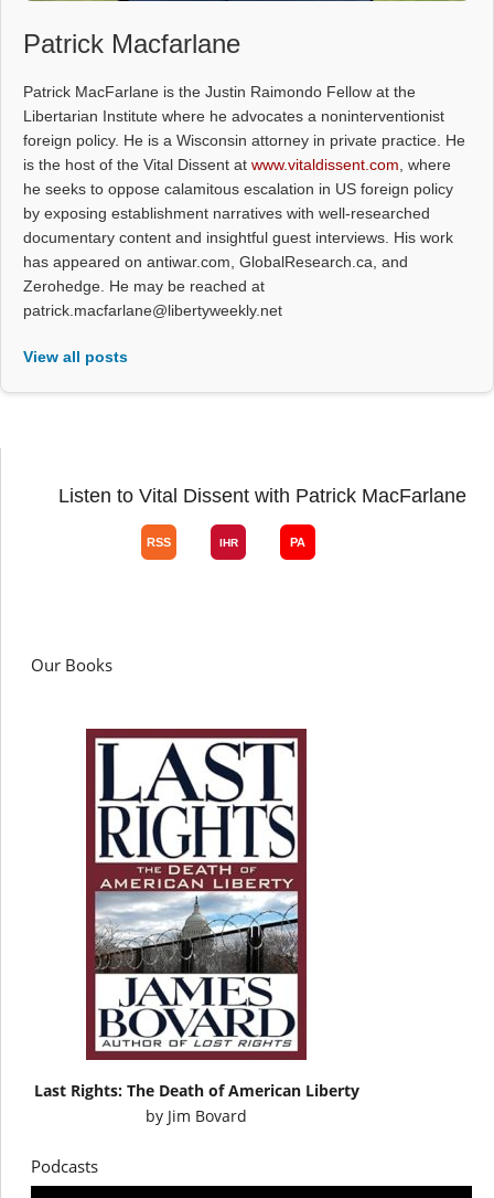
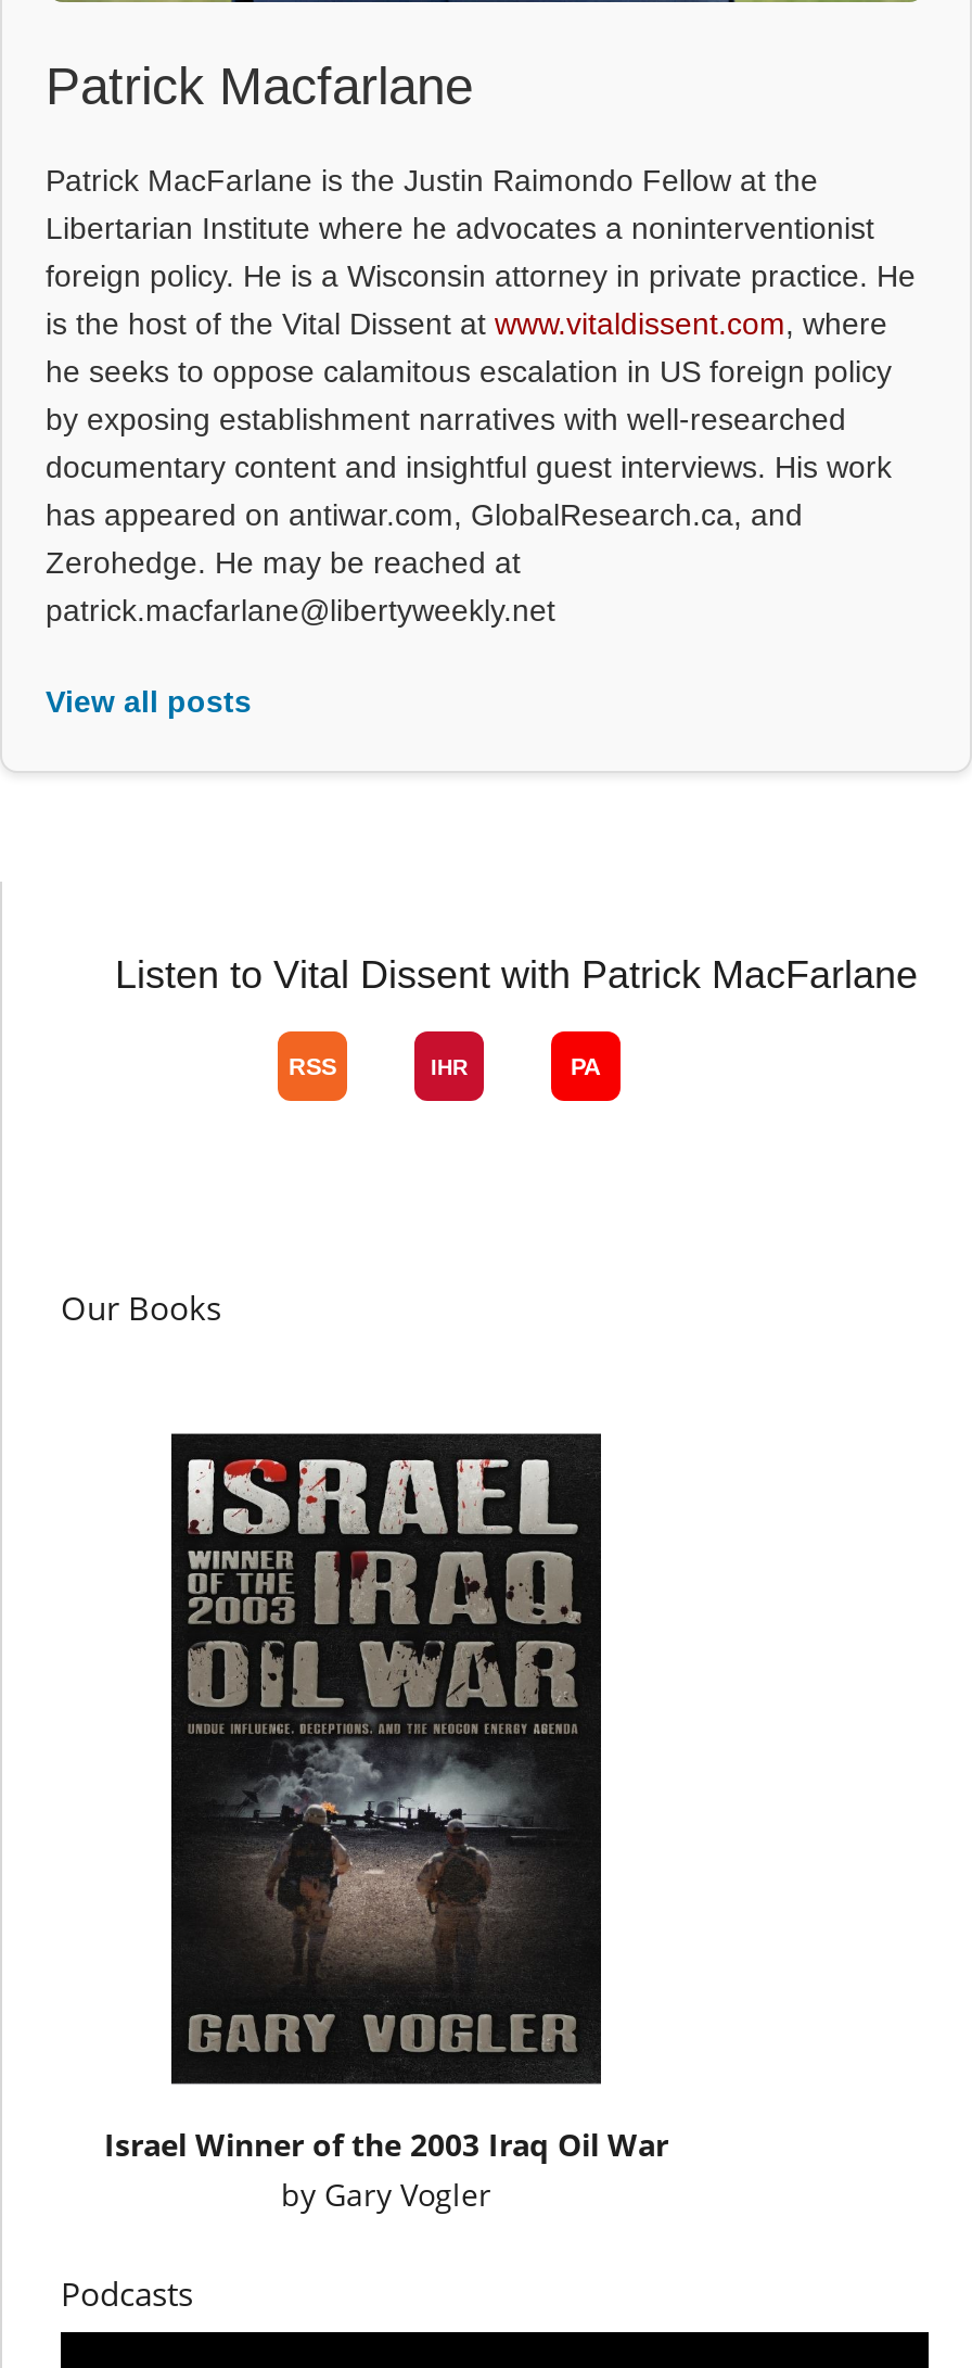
- [image]
- Last Rights: The Death of American Liberty
- by Jim Bovard
+ [image]
+ Israel Winner of the 2003 Iraq Oil War
+ by Gary Vogler
